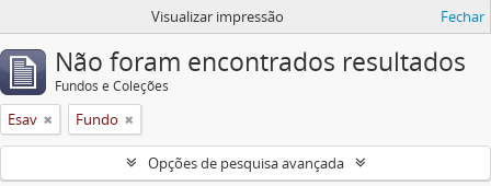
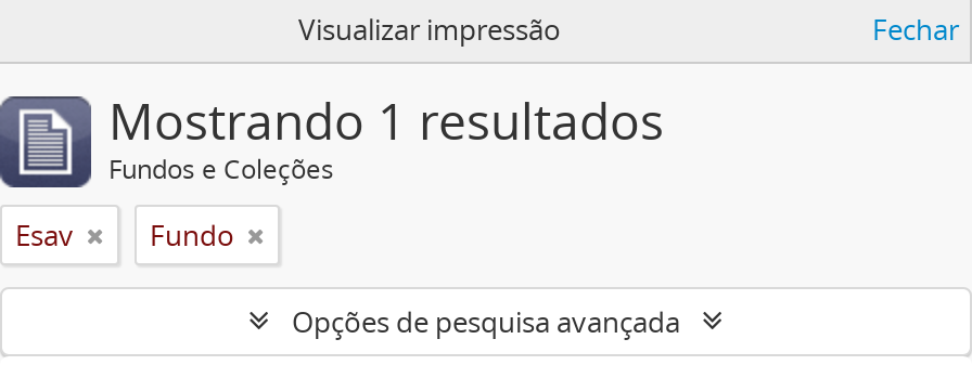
- Não foram encontrados resultados
+ Mostrando 1 resultados
